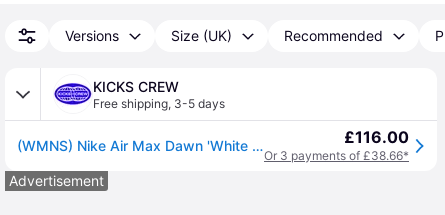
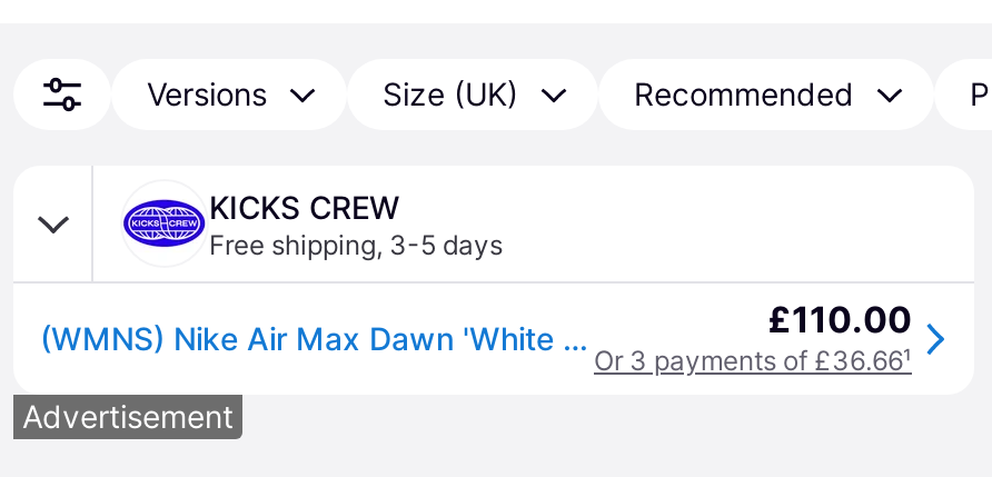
- £116.00
- Or 3 payments of £38.66*
+ £110.00
+ Or 3 payments of £36.66¹
